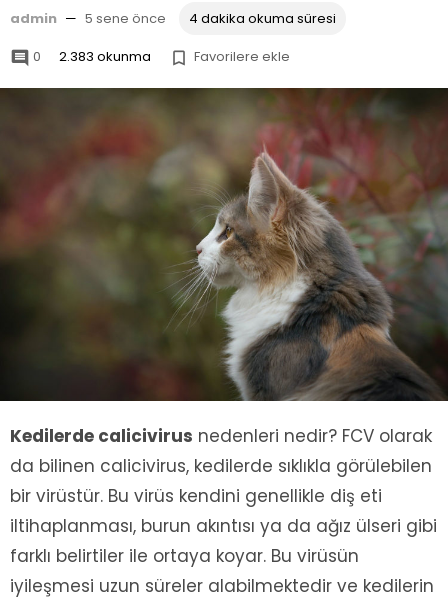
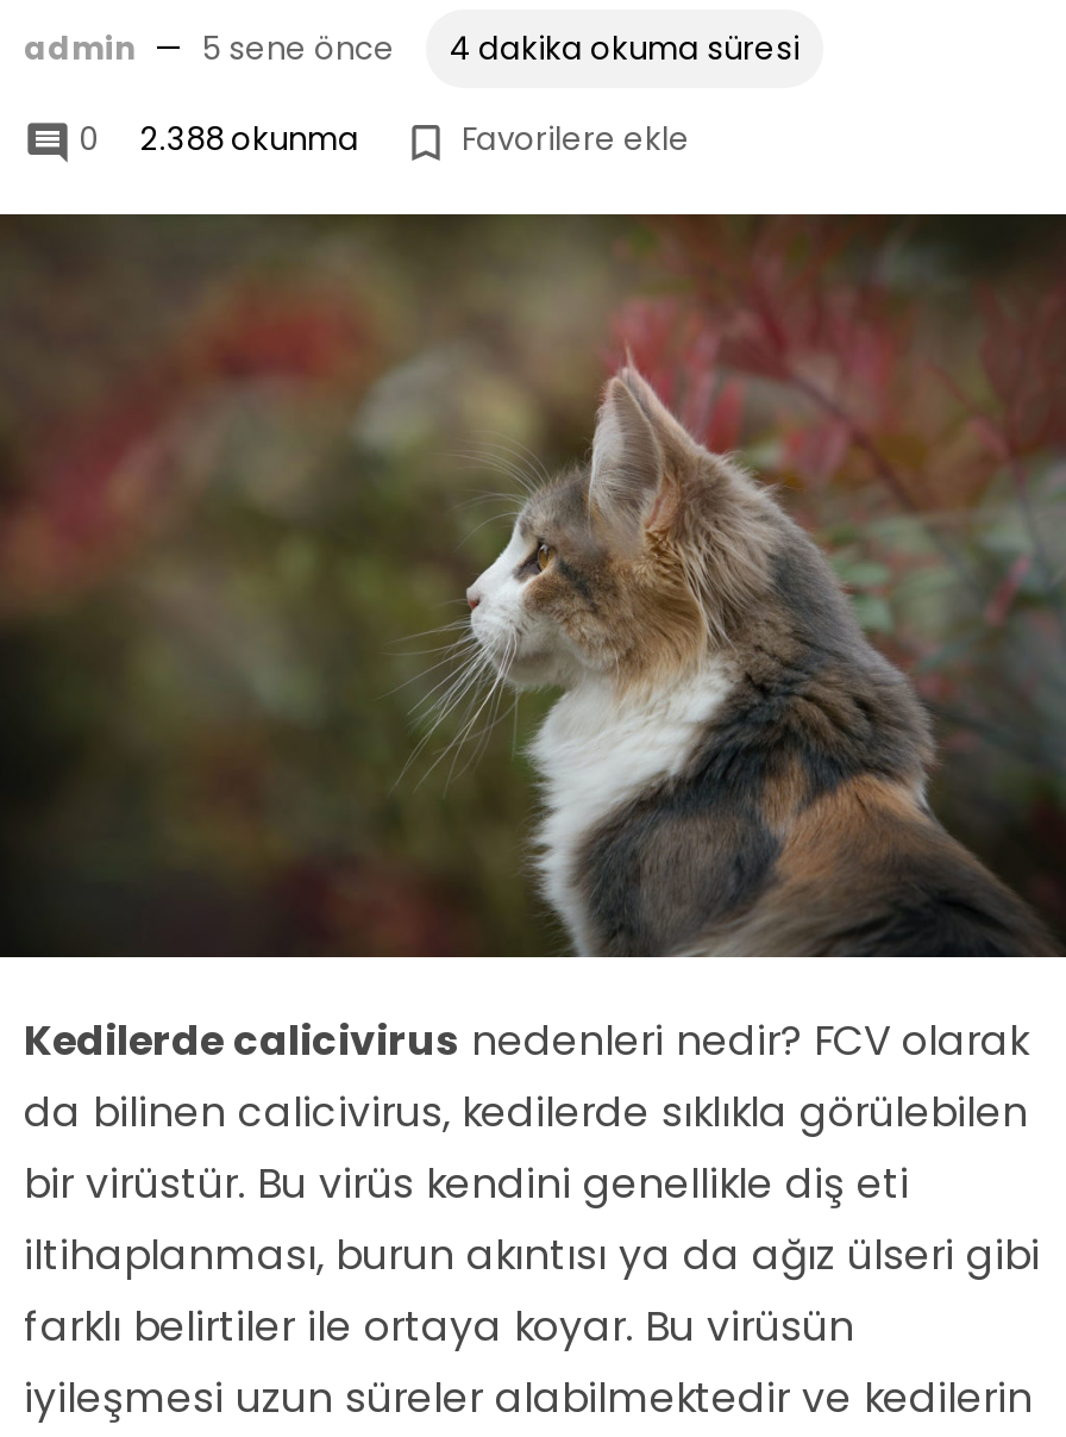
- 2.383 okunma
+ 2.388 okunma
